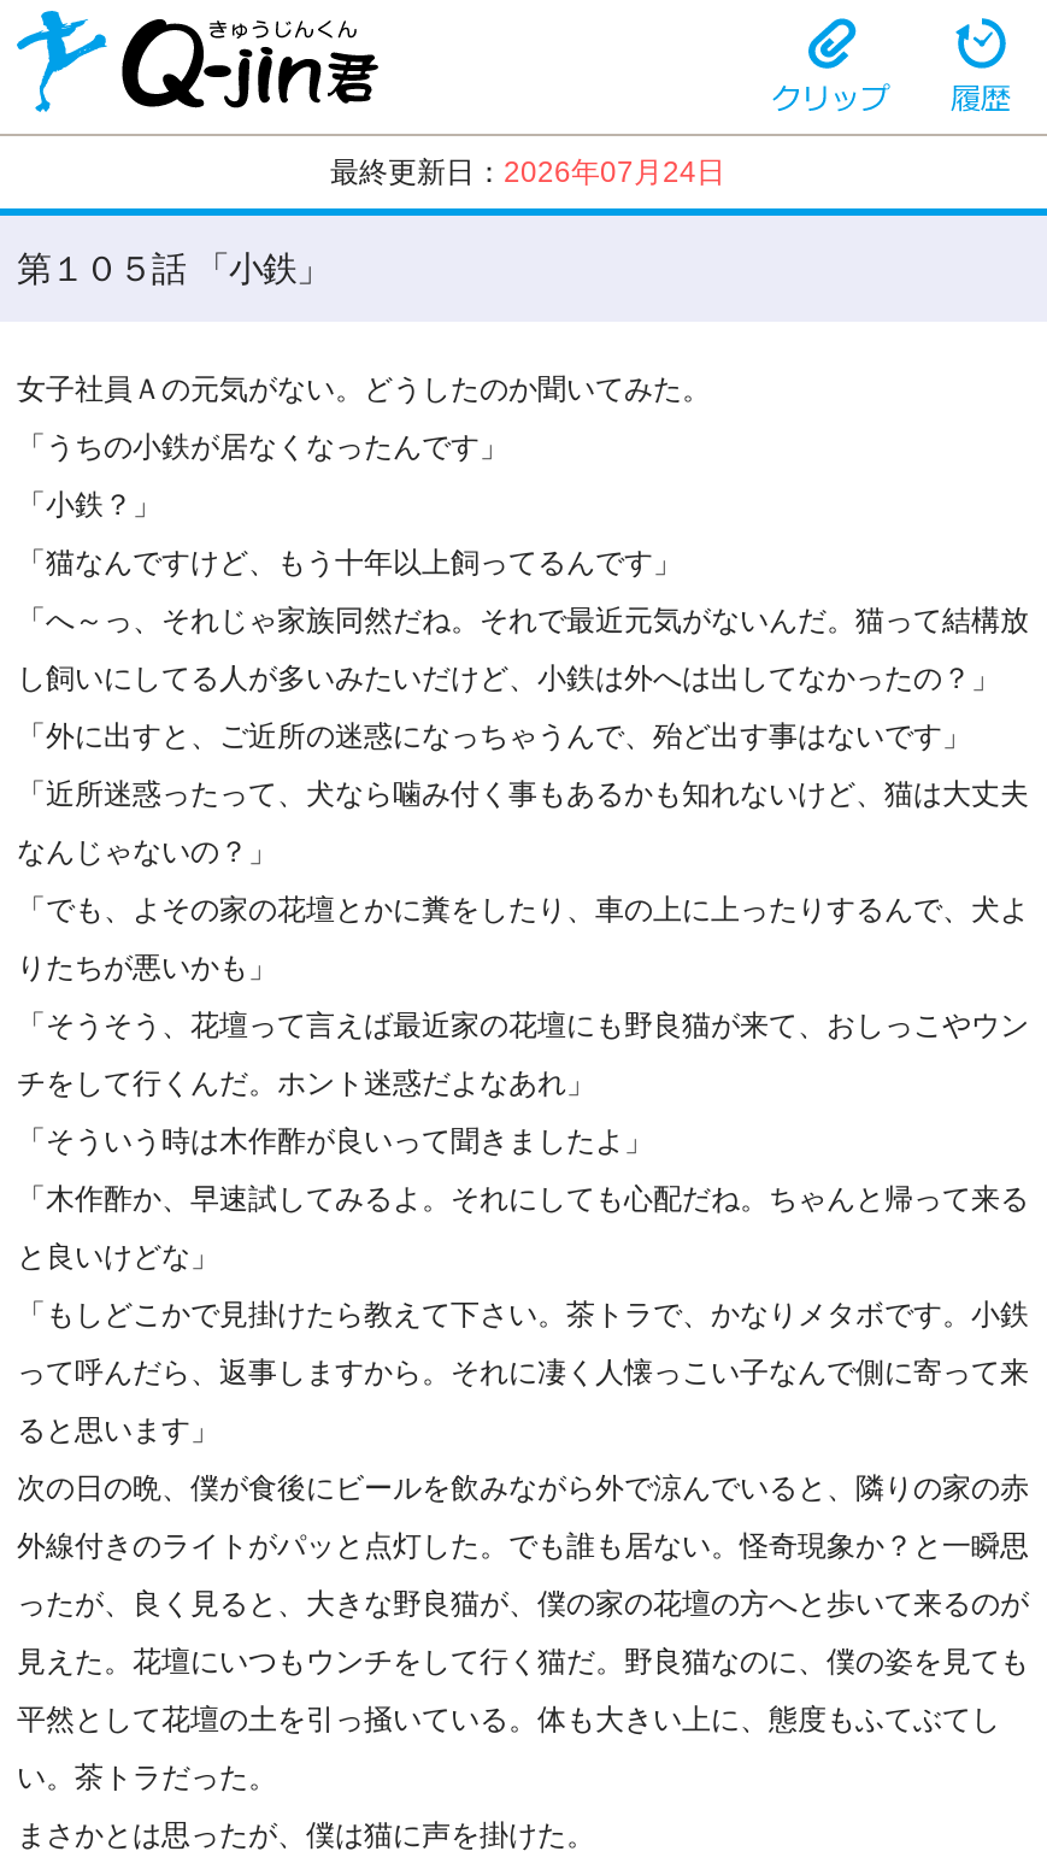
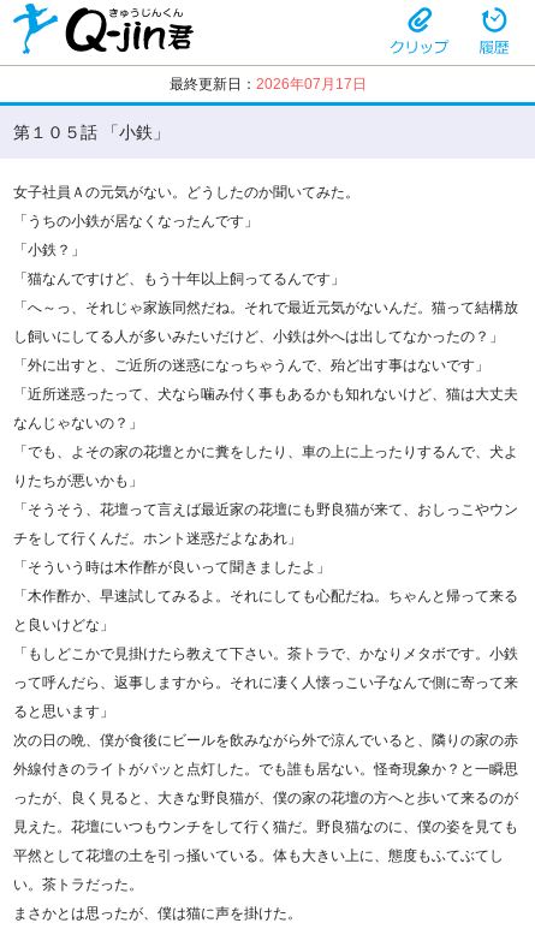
- 最終更新日：2026年07月24日
+ 最終更新日：2026年07月17日
